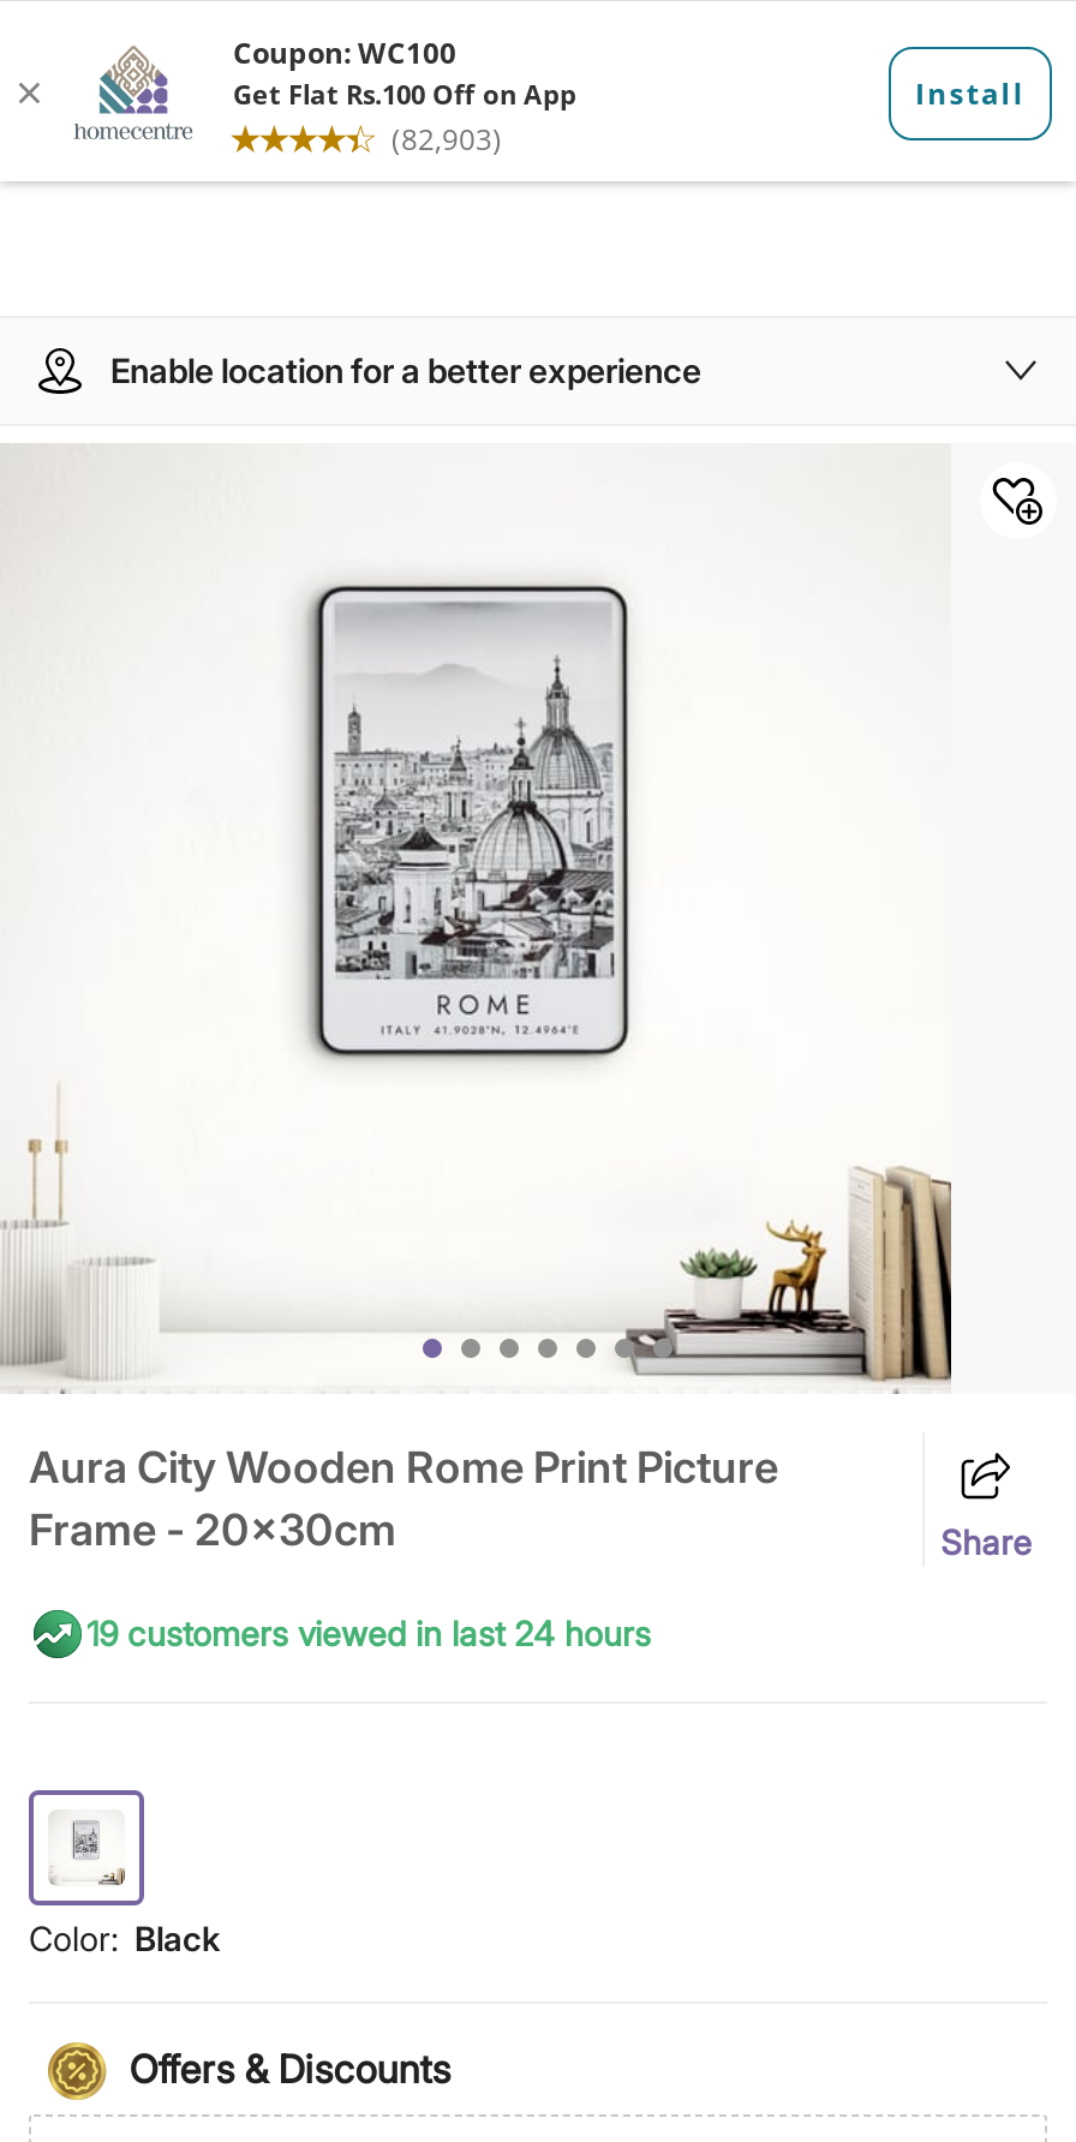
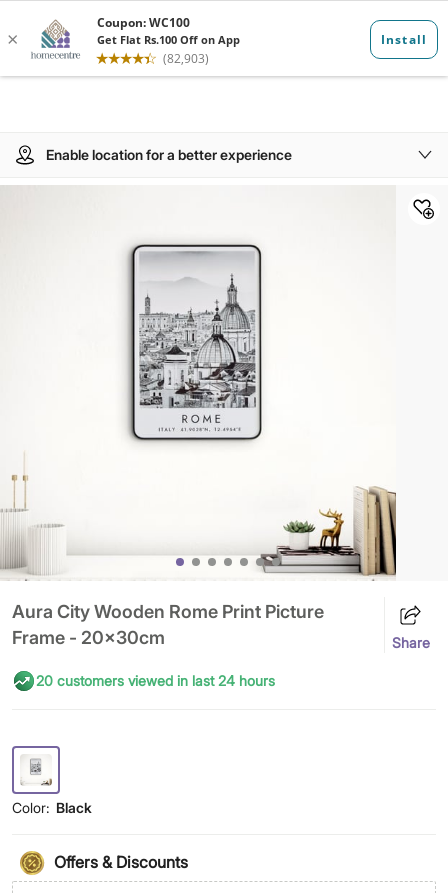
- 19 customers viewed in last 24 hours
+ 20 customers viewed in last 24 hours
